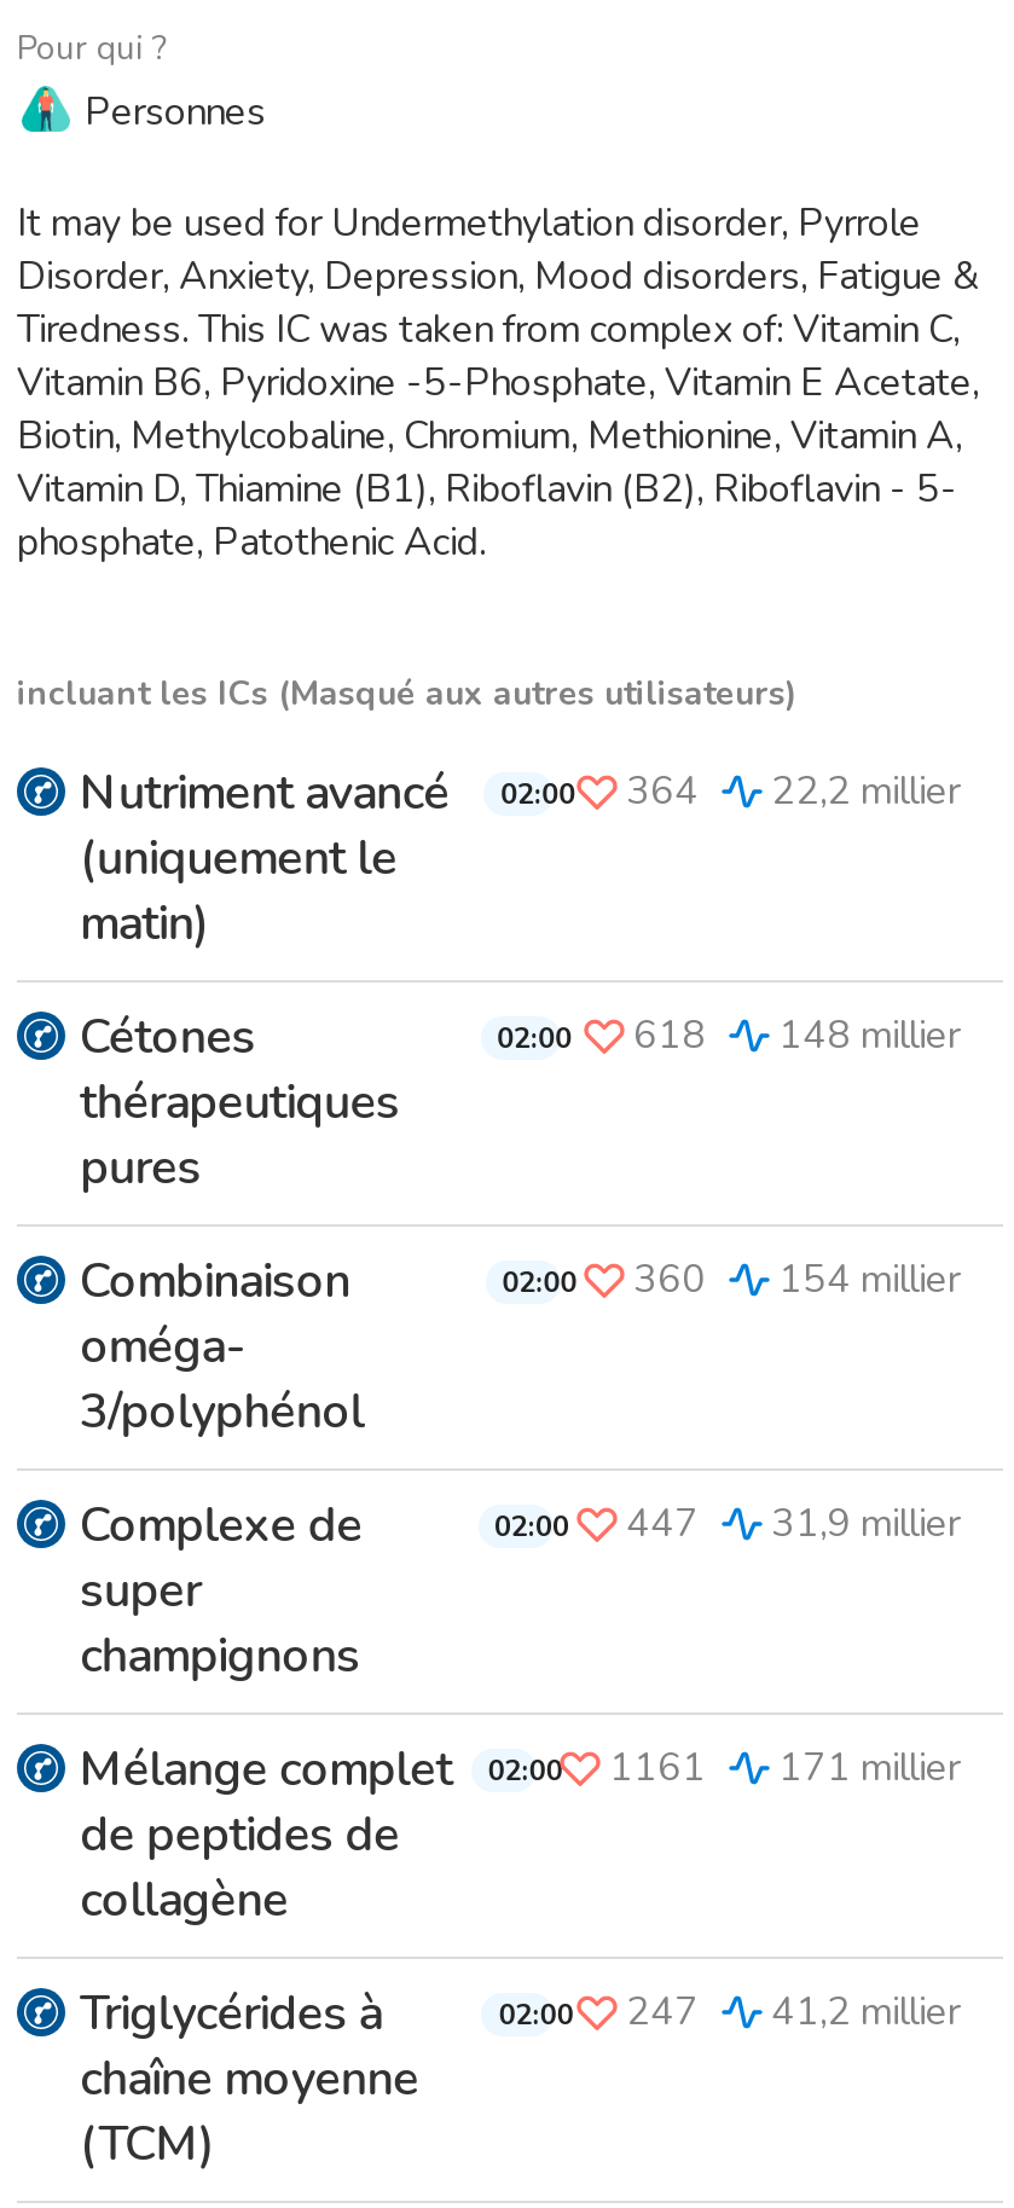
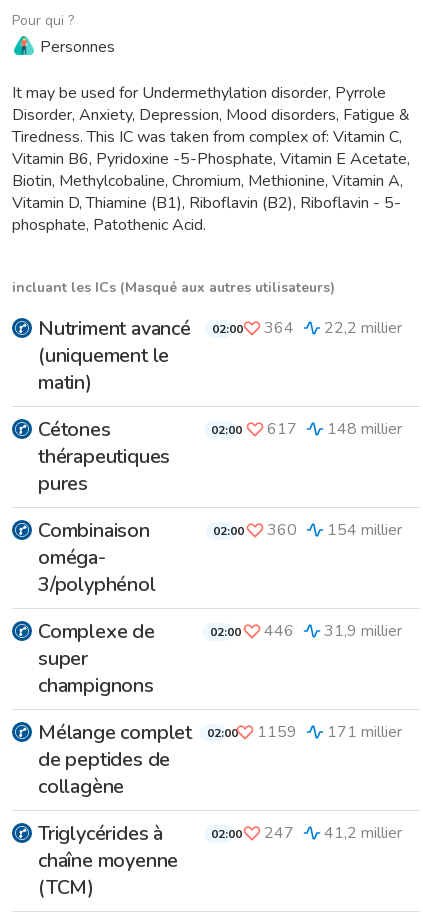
- 02:00 618 148 millier
+ 02:00 617 148 millier

- 02:00 447 31,9 millier
+ 02:00 446 31,9 millier

- Mélange complet 02:00 1161 171 millier
+ Mélange complet 02:00 1159 171 millier
